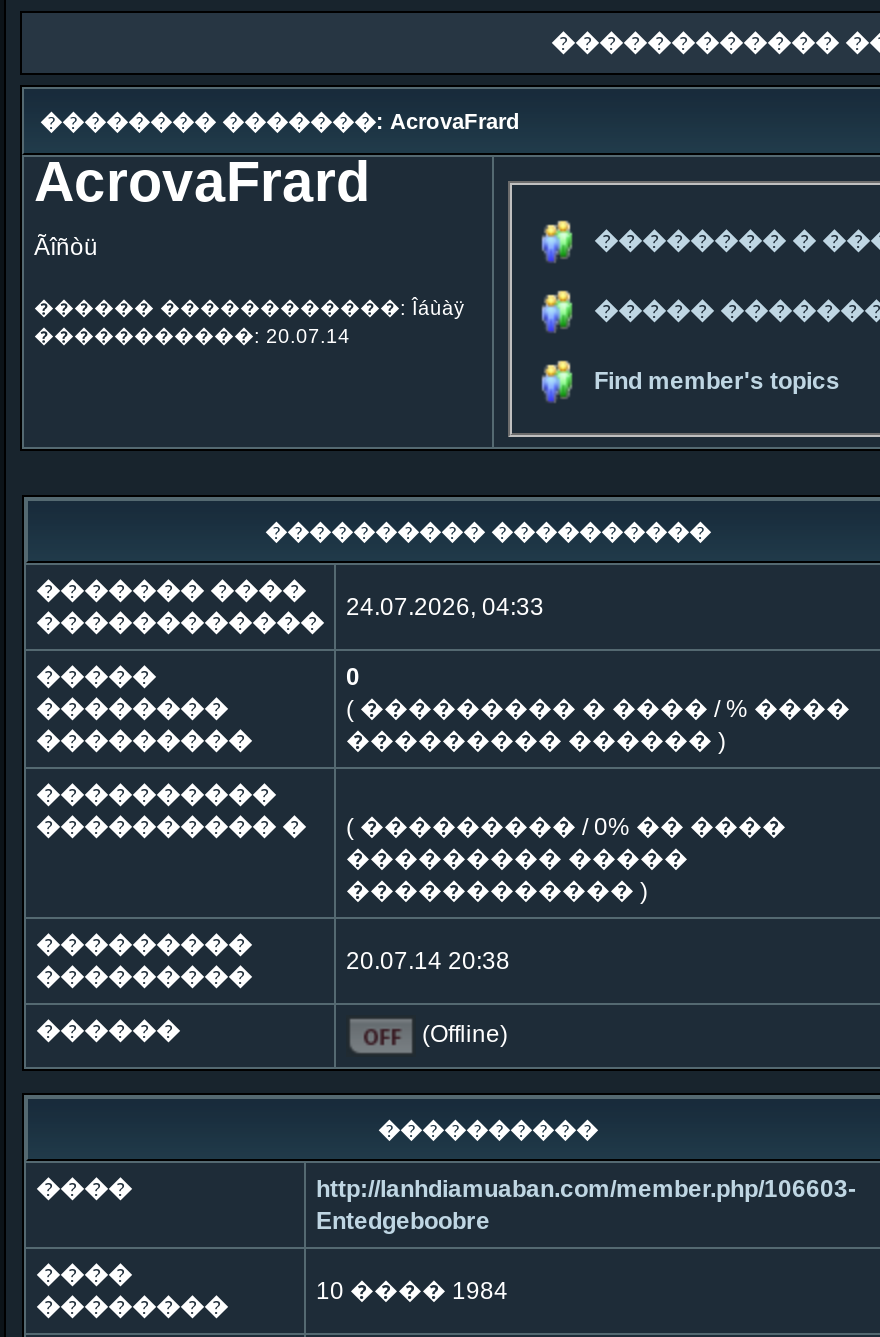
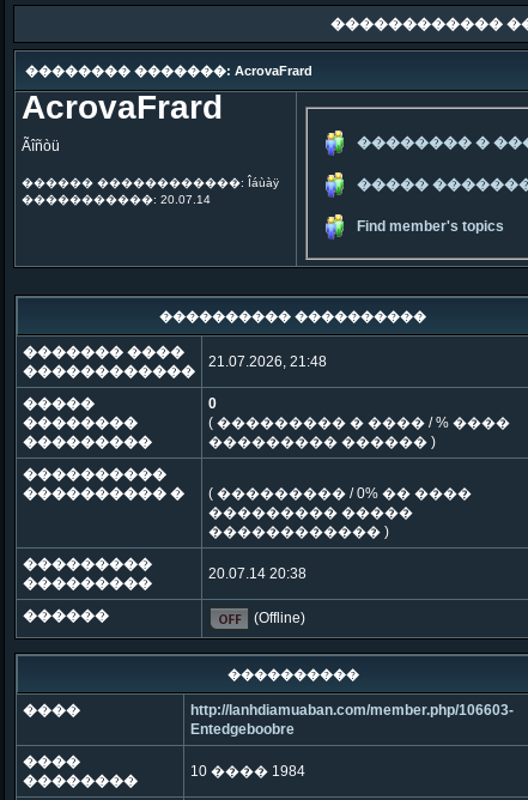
- 24.07.2026, 04:33
+ 21.07.2026, 21:48
